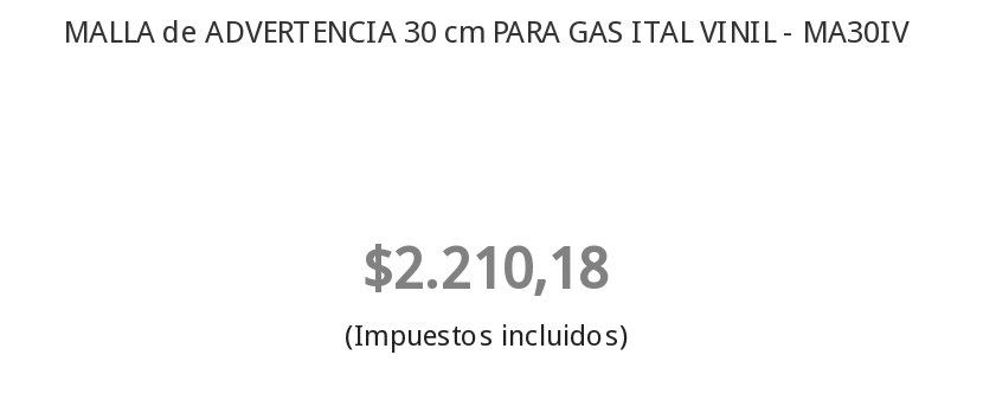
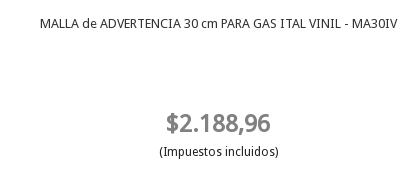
- $2.210,18
+ $2.188,96
